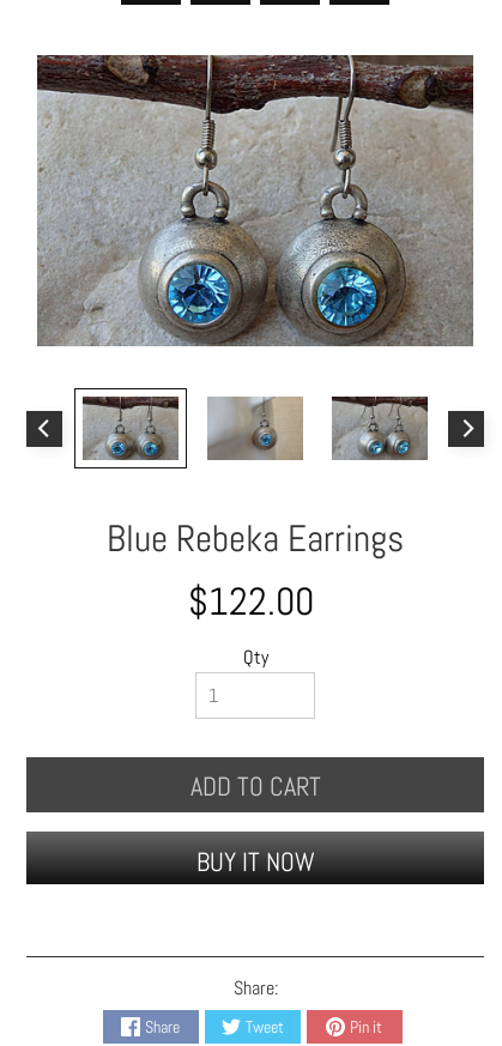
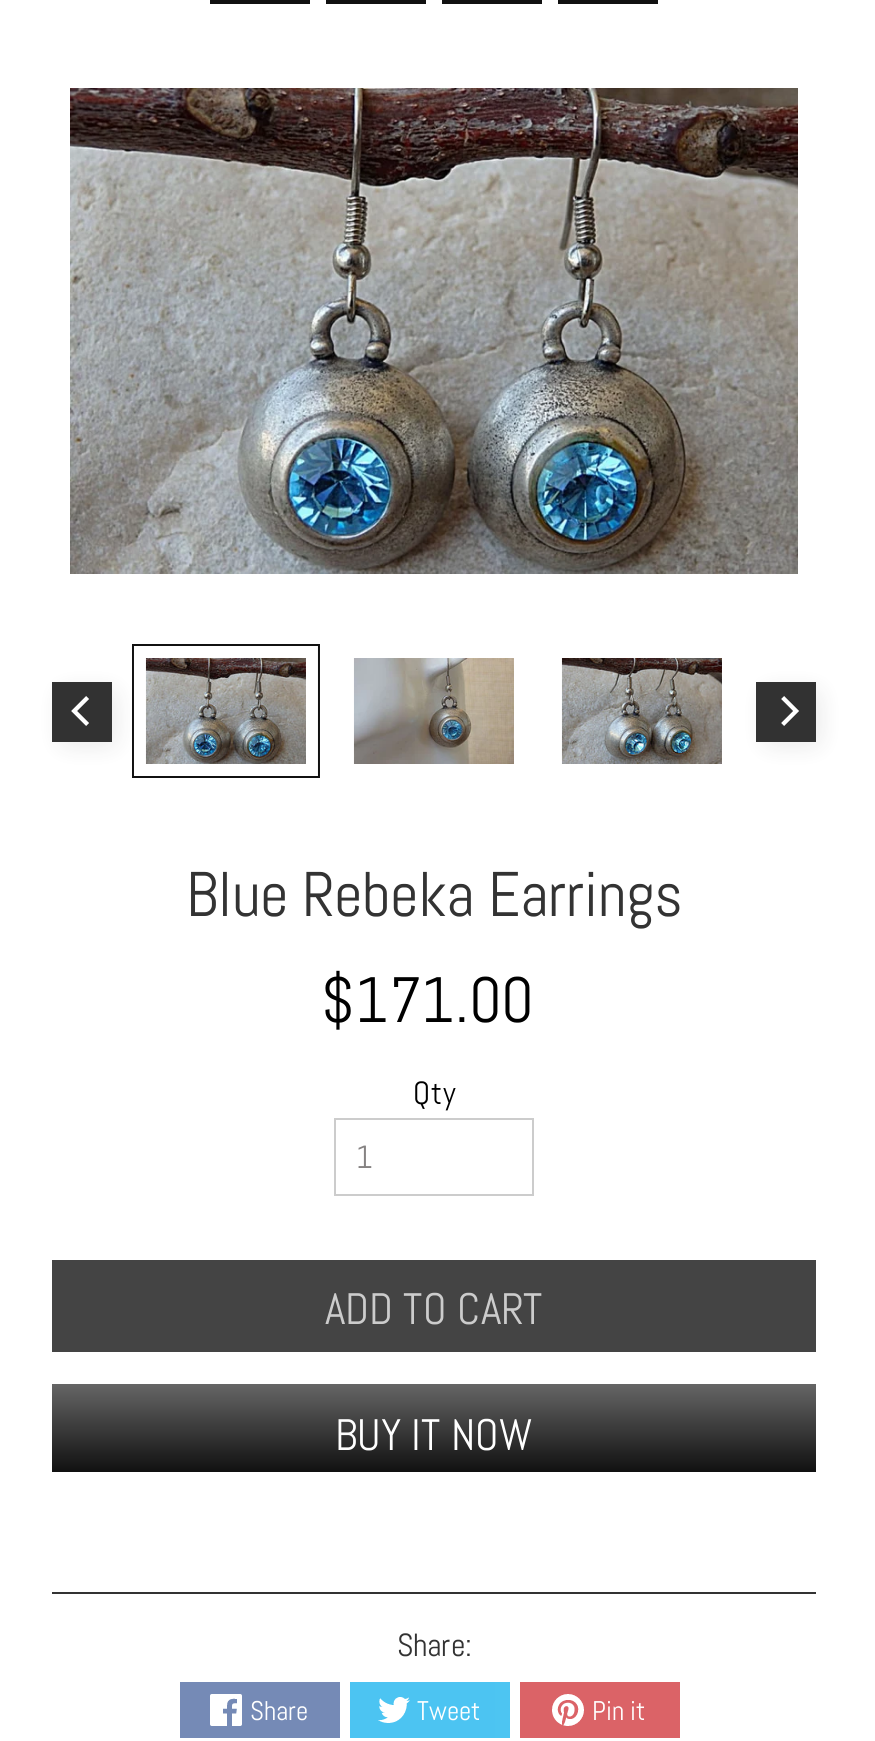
- $122.00
+ $171.00
